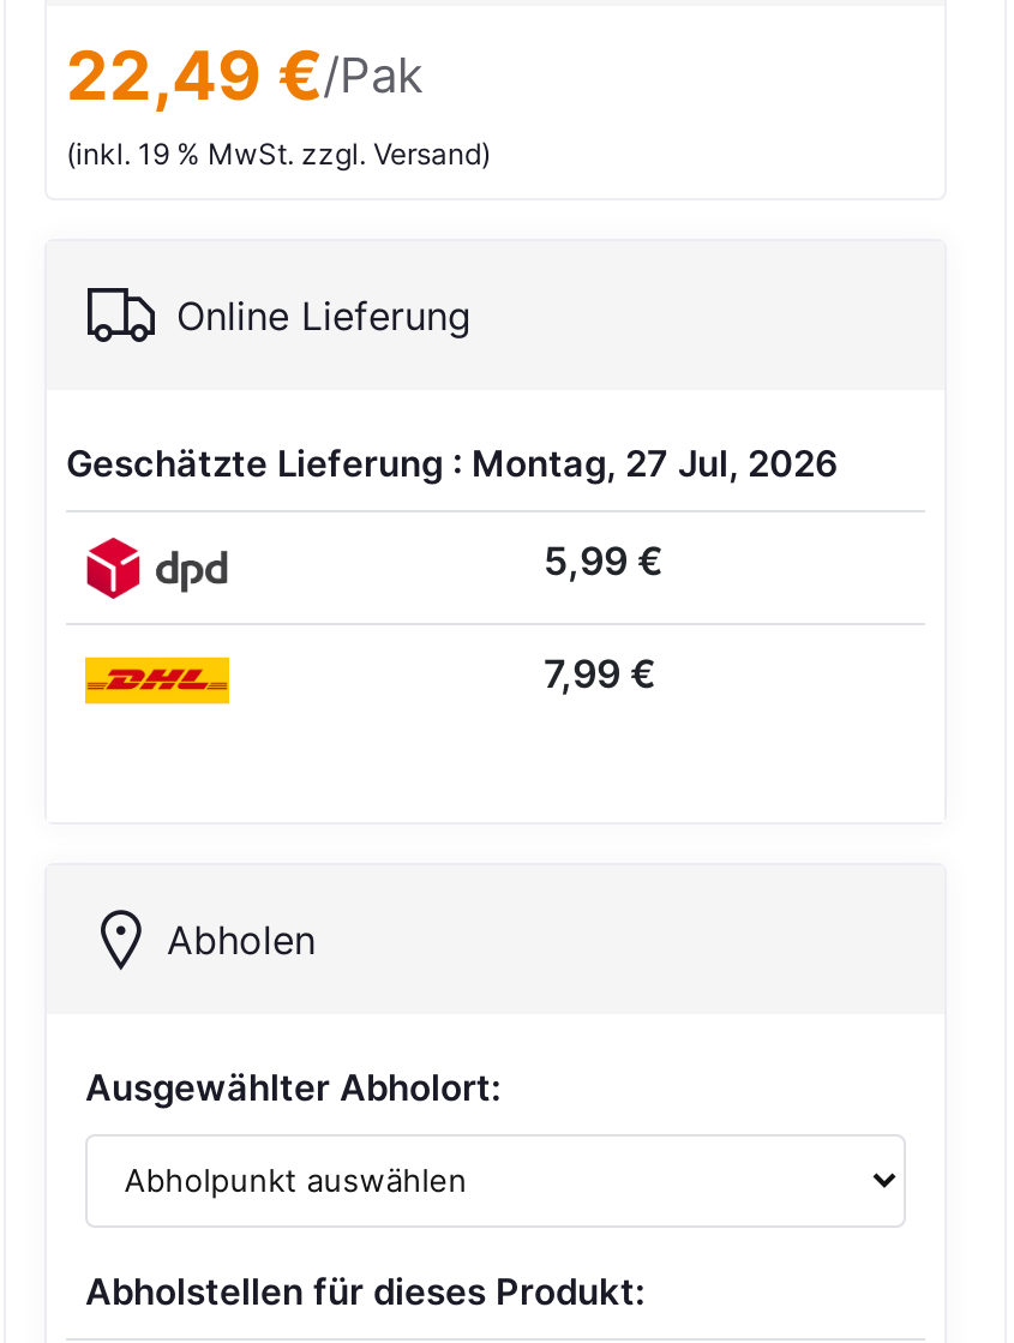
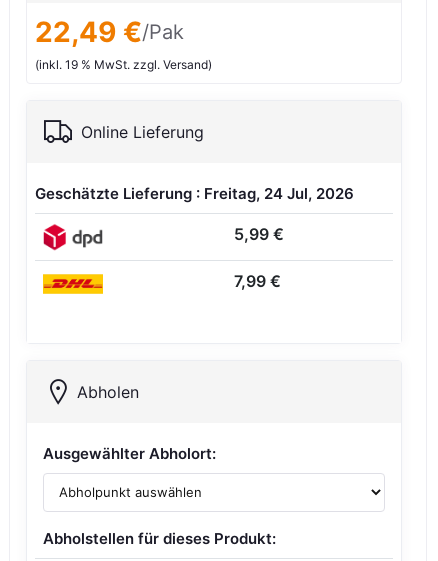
- Geschätzte Lieferung : Montag, 27 Jul, 2026
+ Geschätzte Lieferung : Freitag, 24 Jul, 2026
